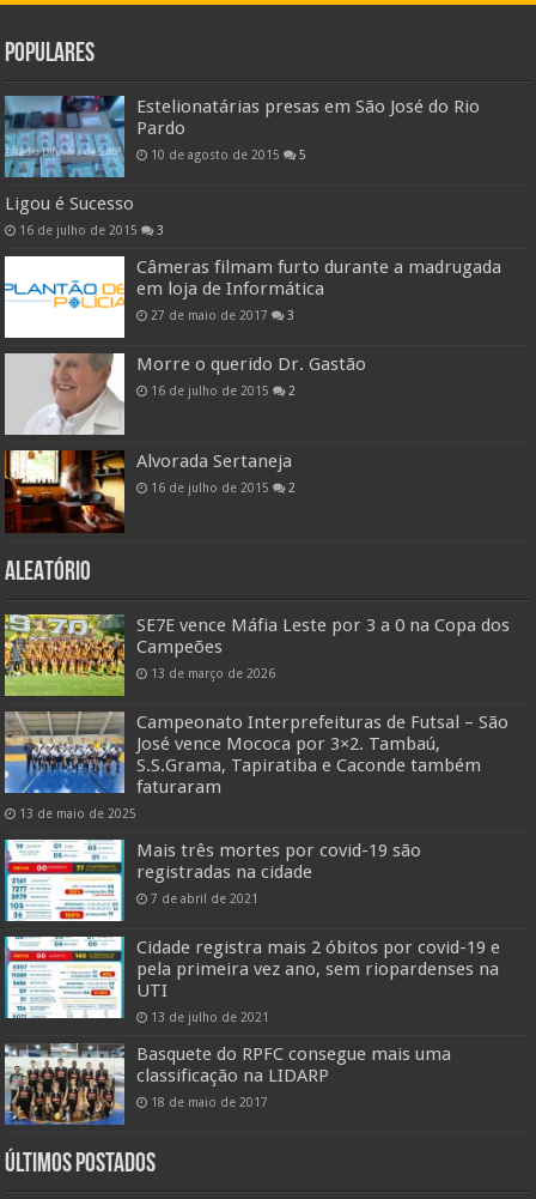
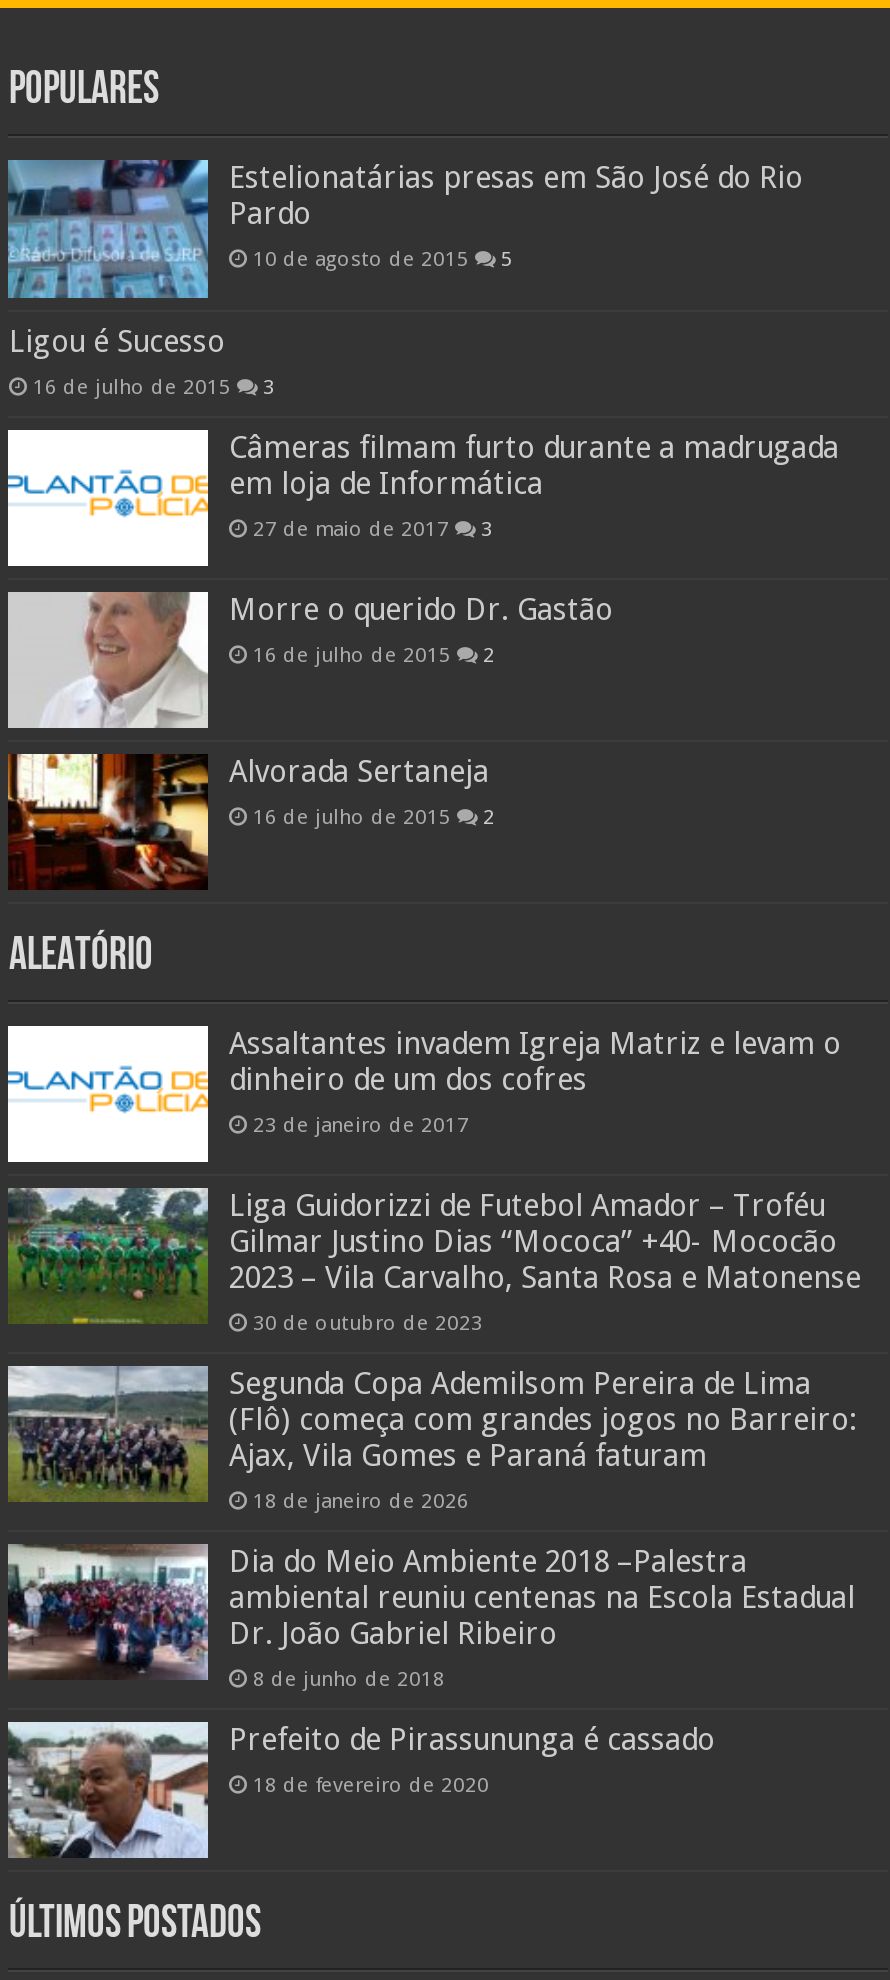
- [image]
- SE7E vence Máfia Leste por 3 a 0 na Copa dos
- Campeões
- 13 de março de 2026
+ [image]
+ Assaltantes invadem Igreja Matriz e levam o
+ dinheiro de um dos cofres
+ 23 de janeiro de 2017

- [image]
- Campeonato Interprefeituras de Futsal – São
- José vence Mococa por 3×2. Tambaú,
- S.S.Grama, Tapiratiba e Caconde também
- faturaram
- 13 de maio de 2025
+ [image]
+ Liga Guidorizzi de Futebol Amador – Troféu
+ Gilmar Justino Dias “Mococa” +40- Mococão
+ 2023 – Vila Carvalho, Santa Rosa e Matonense
+ 30 de outubro de 2023

- [image]
- Mais três mortes por covid-19 são
- registradas na cidade
- 7 de abril de 2021
+ [image]
+ Segunda Copa Ademilsom Pereira de Lima
+ (Flô) começa com grandes jogos no Barreiro:
+ Ajax, Vila Gomes e Paraná faturam
+ 18 de janeiro de 2026

- [image]
- Cidade registra mais 2 óbitos por covid-19 e
- pela primeira vez ano, sem riopardenses na
- UTI
- 13 de julho de 2021
+ [image]
+ Dia do Meio Ambiente 2018 –Palestra
+ ambiental reuniu centenas na Escola Estadual
+ Dr. João Gabriel Ribeiro
+ 8 de junho de 2018

- [image]
- Basquete do RPFC consegue mais uma
- classificação na LIDARP
- 18 de maio de 2017
+ [image]
+ Prefeito de Pirassununga é cassado
+ 18 de fevereiro de 2020
